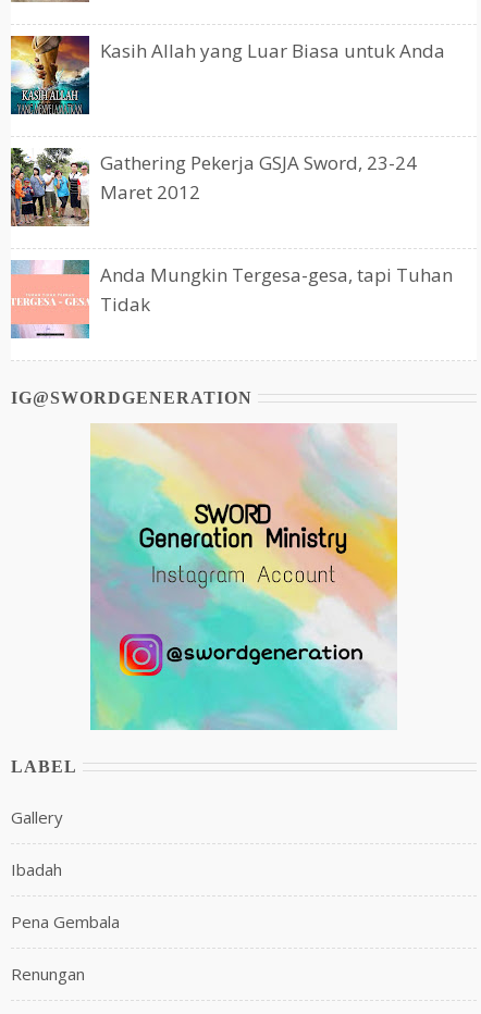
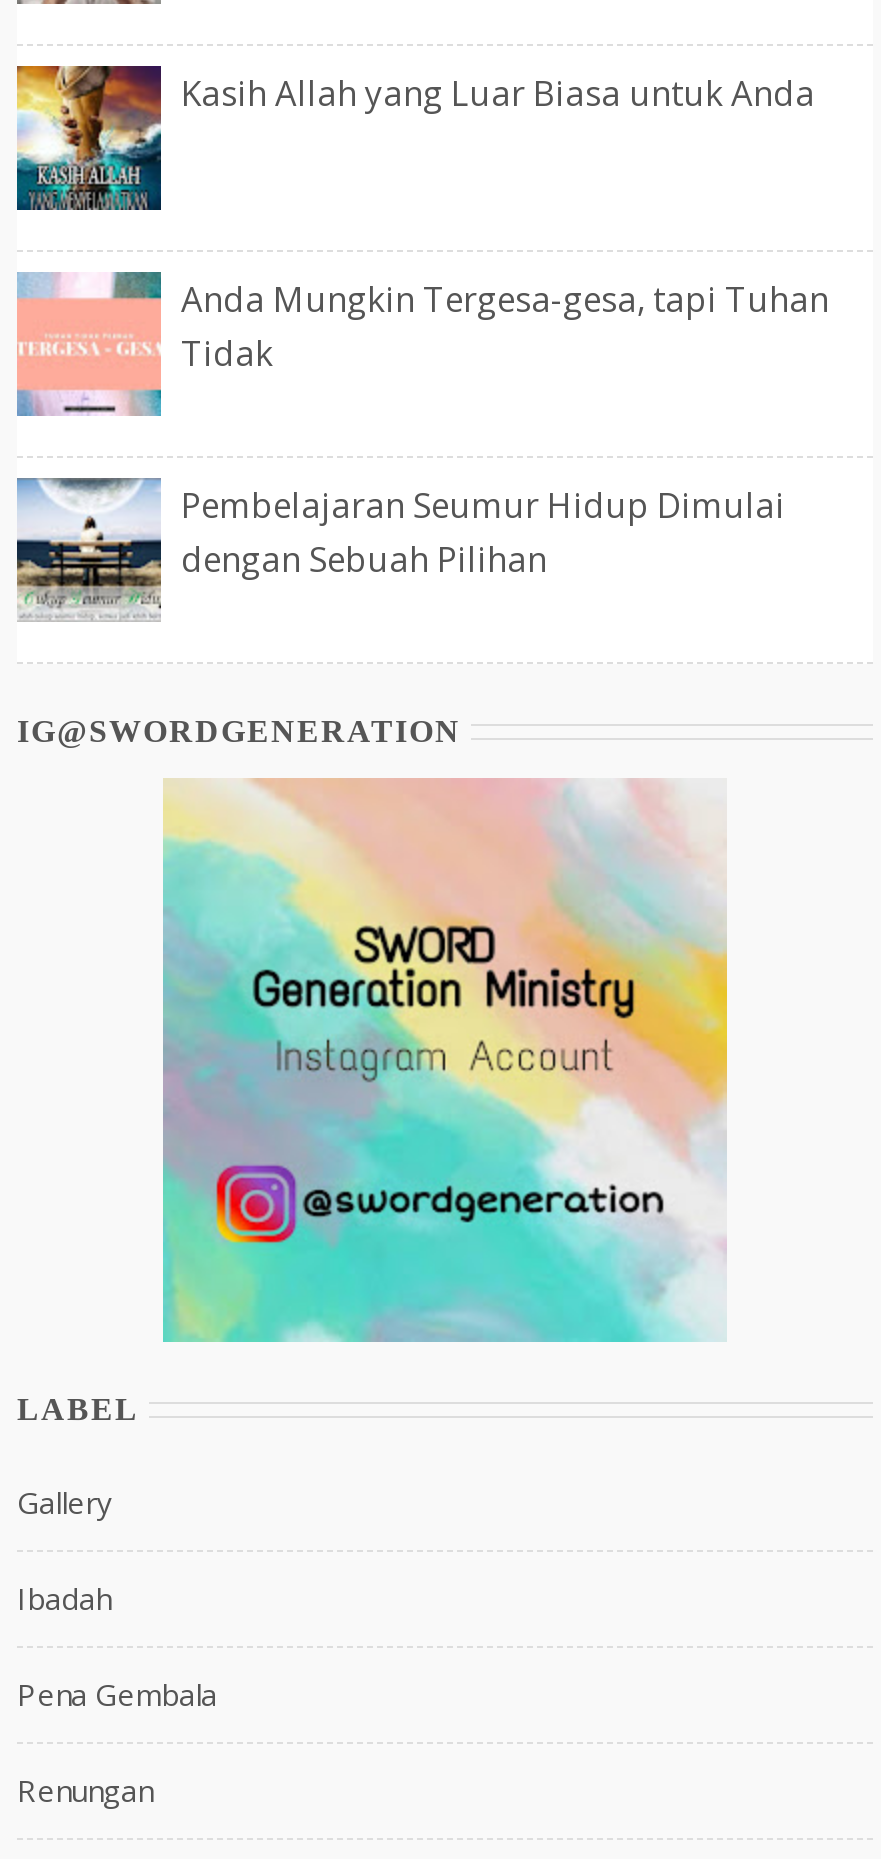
- [image]
- Gathering Pekerja GSJA Sword, 23-24
- Maret 2012

moved up: Anda Mungkin Tergesa-gesa, tapi Tuhan | Tidak

+ [image]
+ Pembelajaran Seumur Hidup Dimulai
+ dengan Sebuah Pilihan
